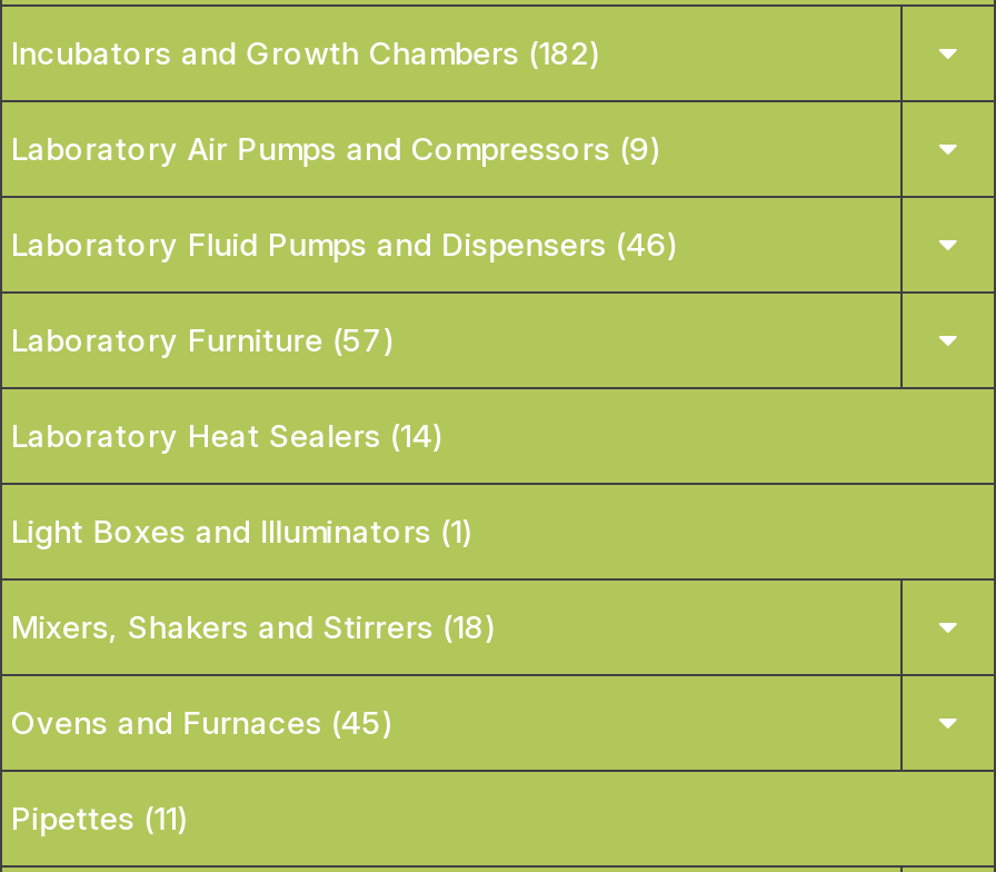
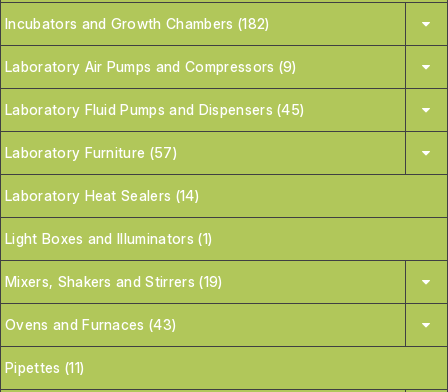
- Laboratory Fluid Pumps and Dispensers (46)
+ Laboratory Fluid Pumps and Dispensers (45)

- Mixers, Shakers and Stirrers (18)
+ Mixers, Shakers and Stirrers (19)

- Ovens and Furnaces (45)
+ Ovens and Furnaces (43)
